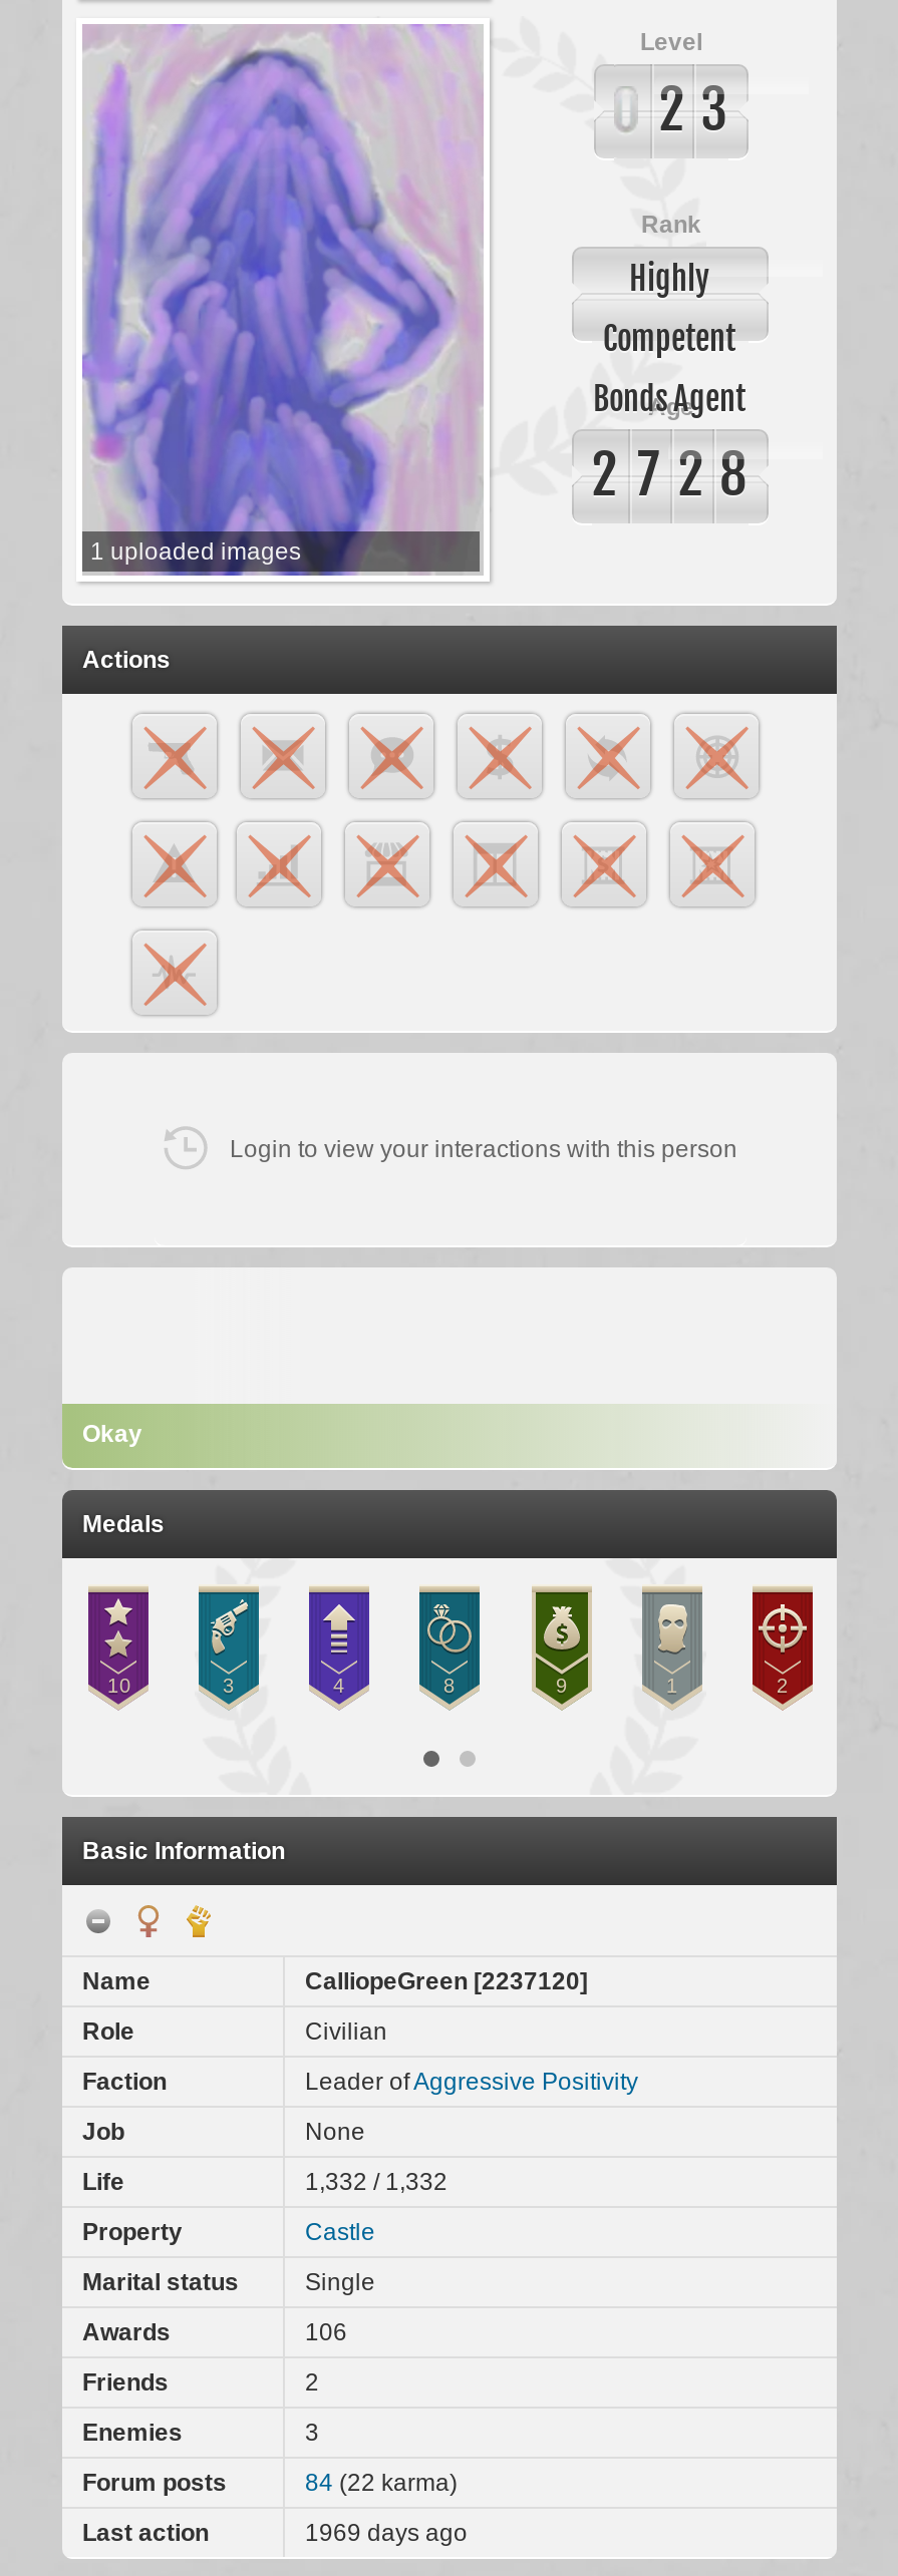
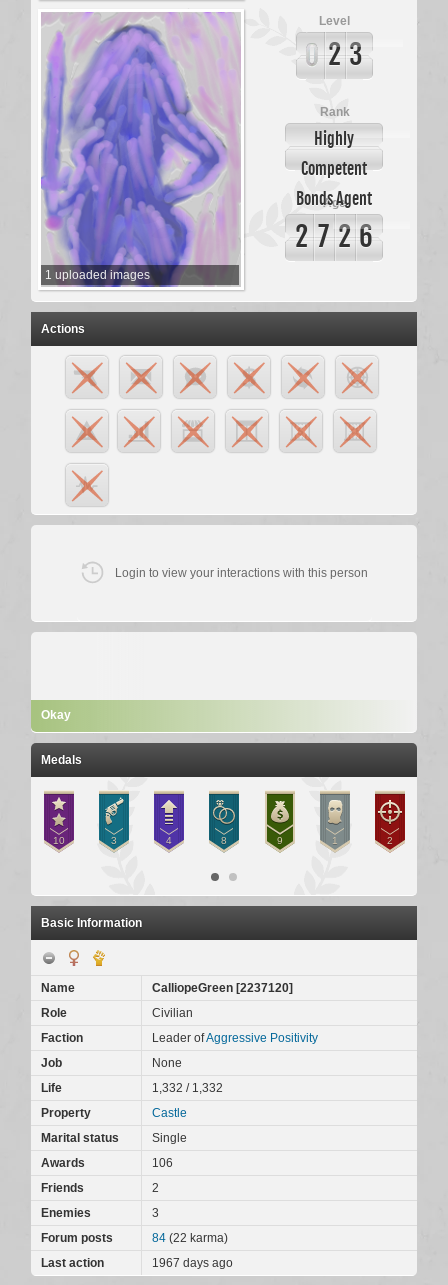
- 2 7 2 8
+ 2 7 2 6

- 1969 days ago
+ 1967 days ago
